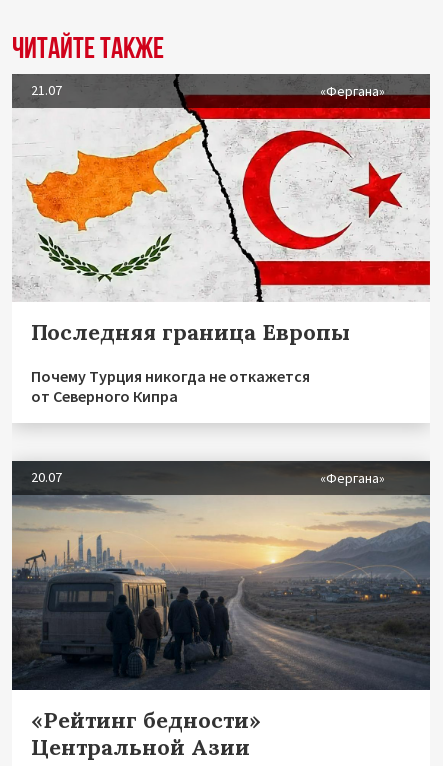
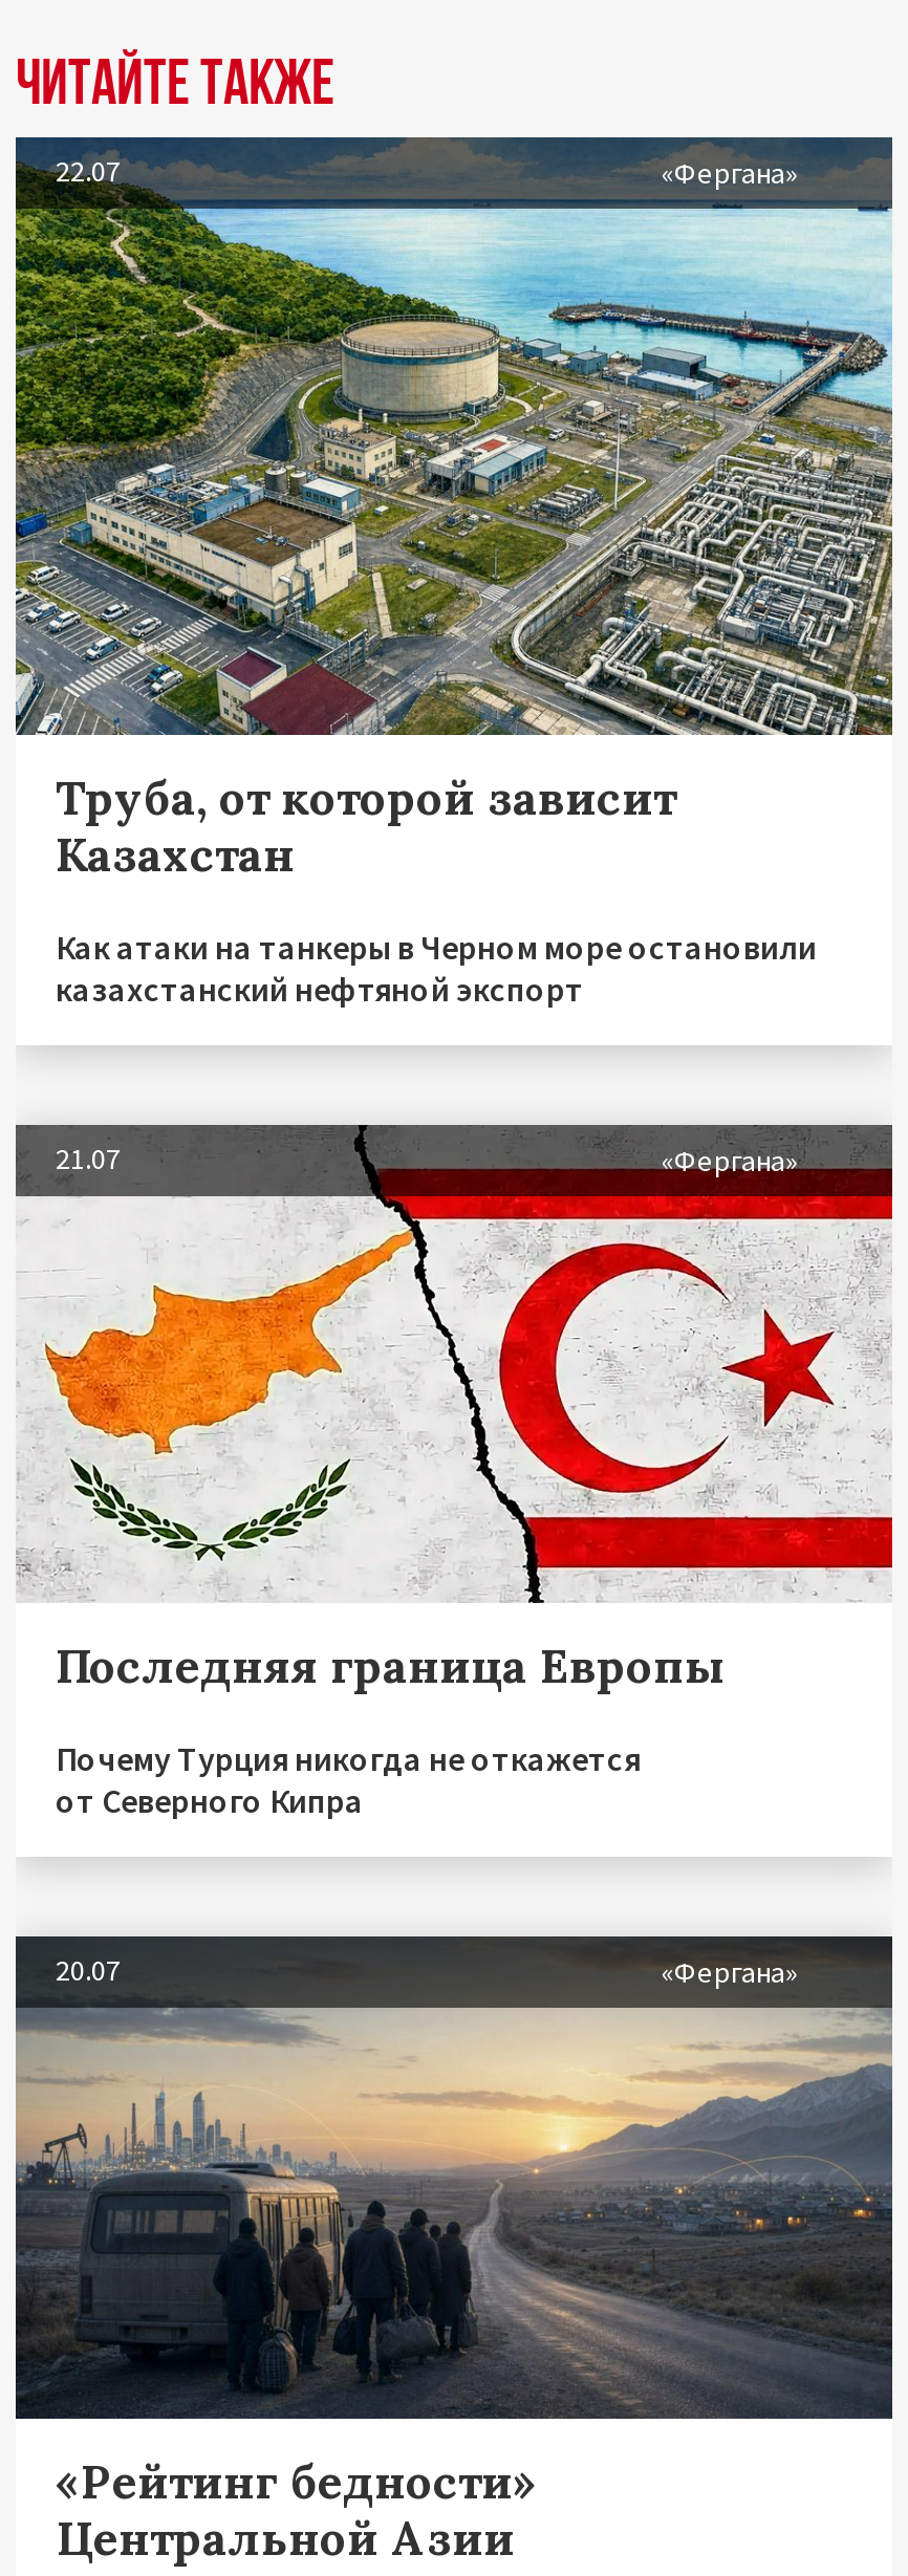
+ [image]
+ 22.07
+ «Фергана»

+ Труба, от которой зависит
+ Казахстан
+ Как атаки на танкеры в Черном море остановили
+ казахстанский нефтяной экспорт
